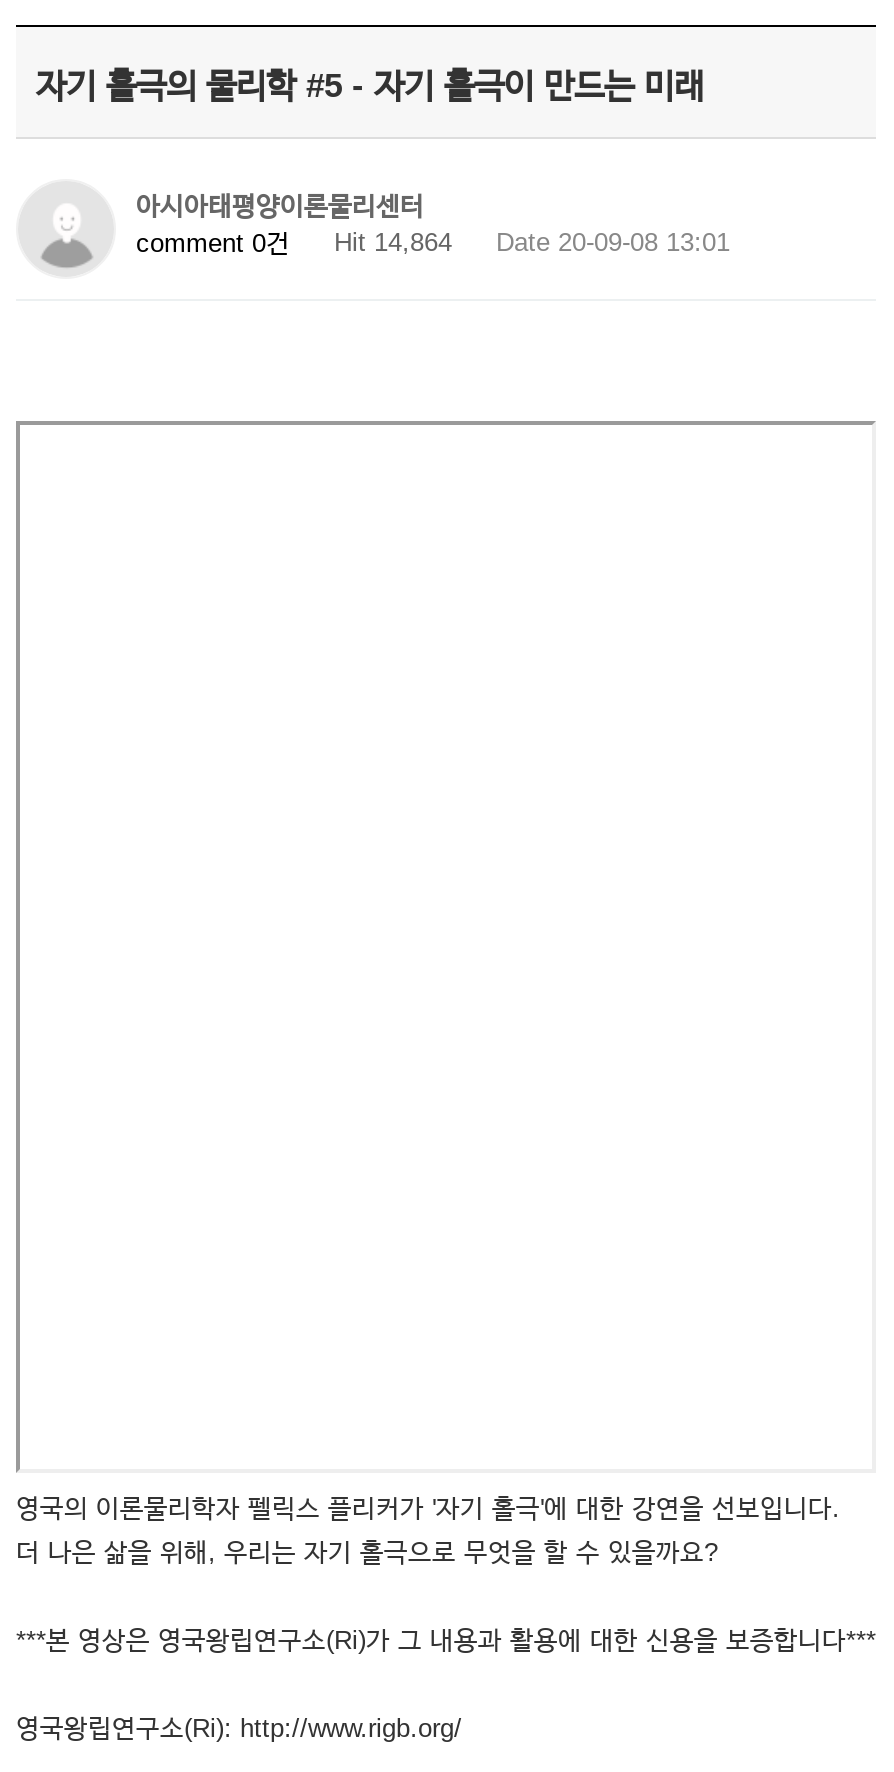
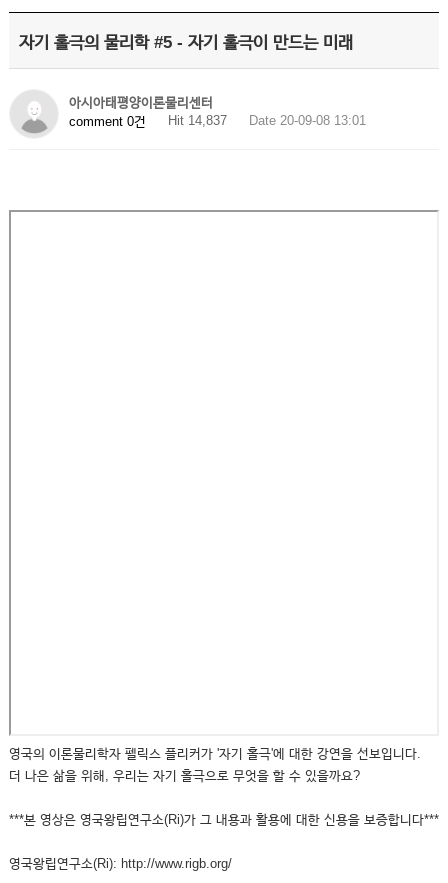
- comment 0건 Hit 14,864 Date 20-09-08 13:01
+ comment 0건 Hit 14,837 Date 20-09-08 13:01
